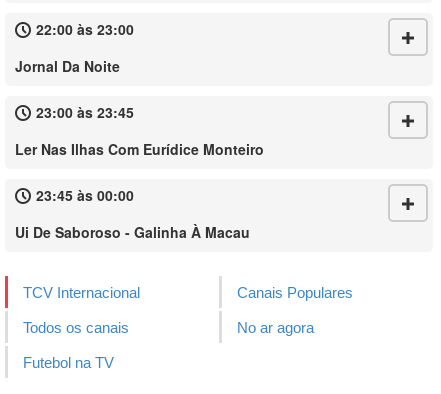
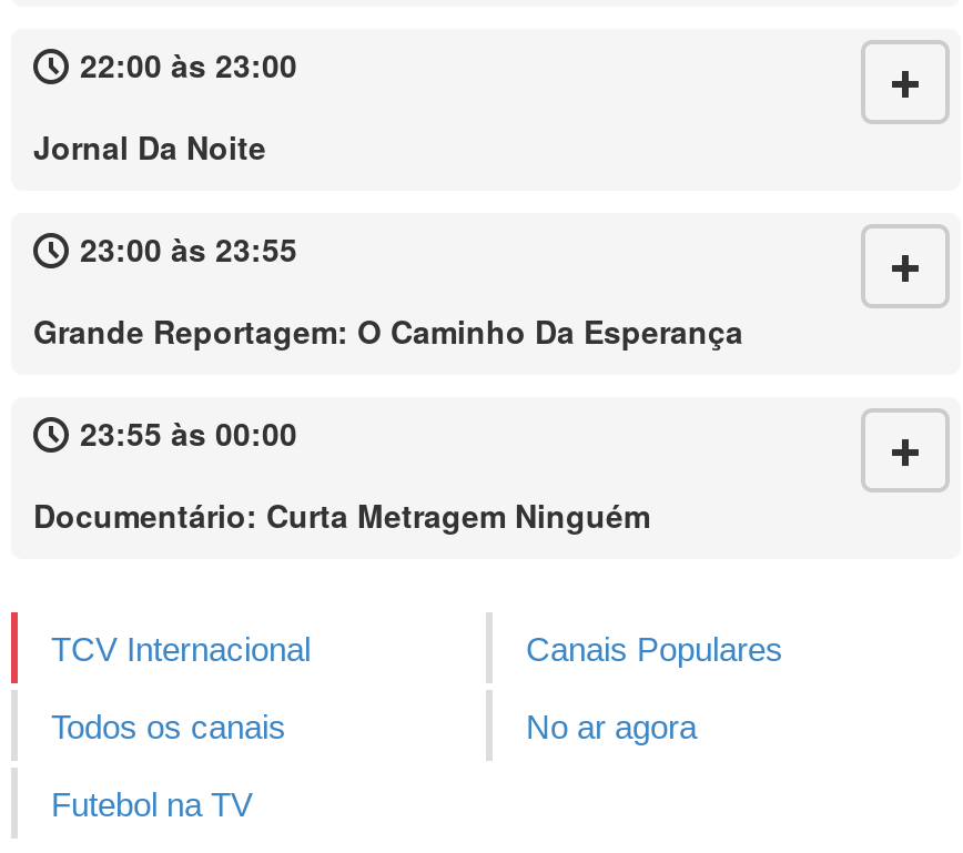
- 23:00 às 23:45
+ 23:00 às 23:55

- Ler Nas Ilhas Com Eurídice Monteiro
+ Grande Reportagem: O Caminho Da Esperança

- 23:45 às 00:00
+ 23:55 às 00:00

- Ui De Saboroso - Galinha À Macau
+ Documentário: Curta Metragem Ninguém
